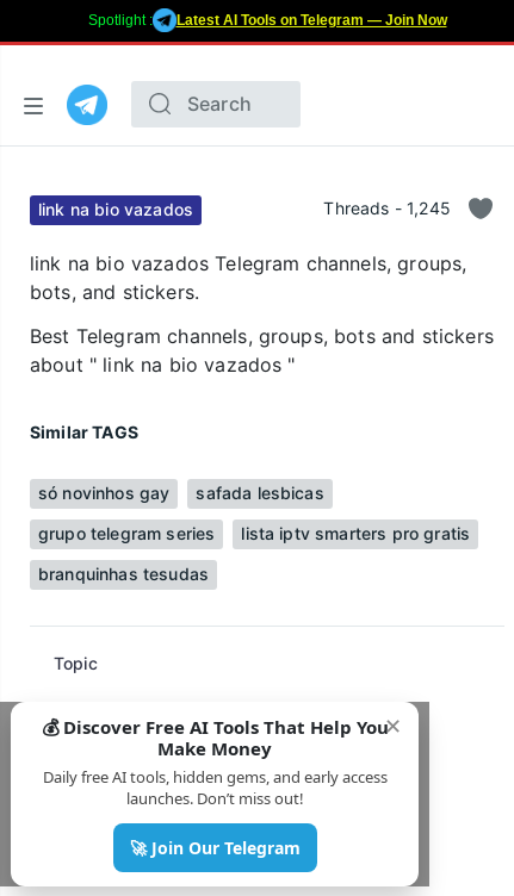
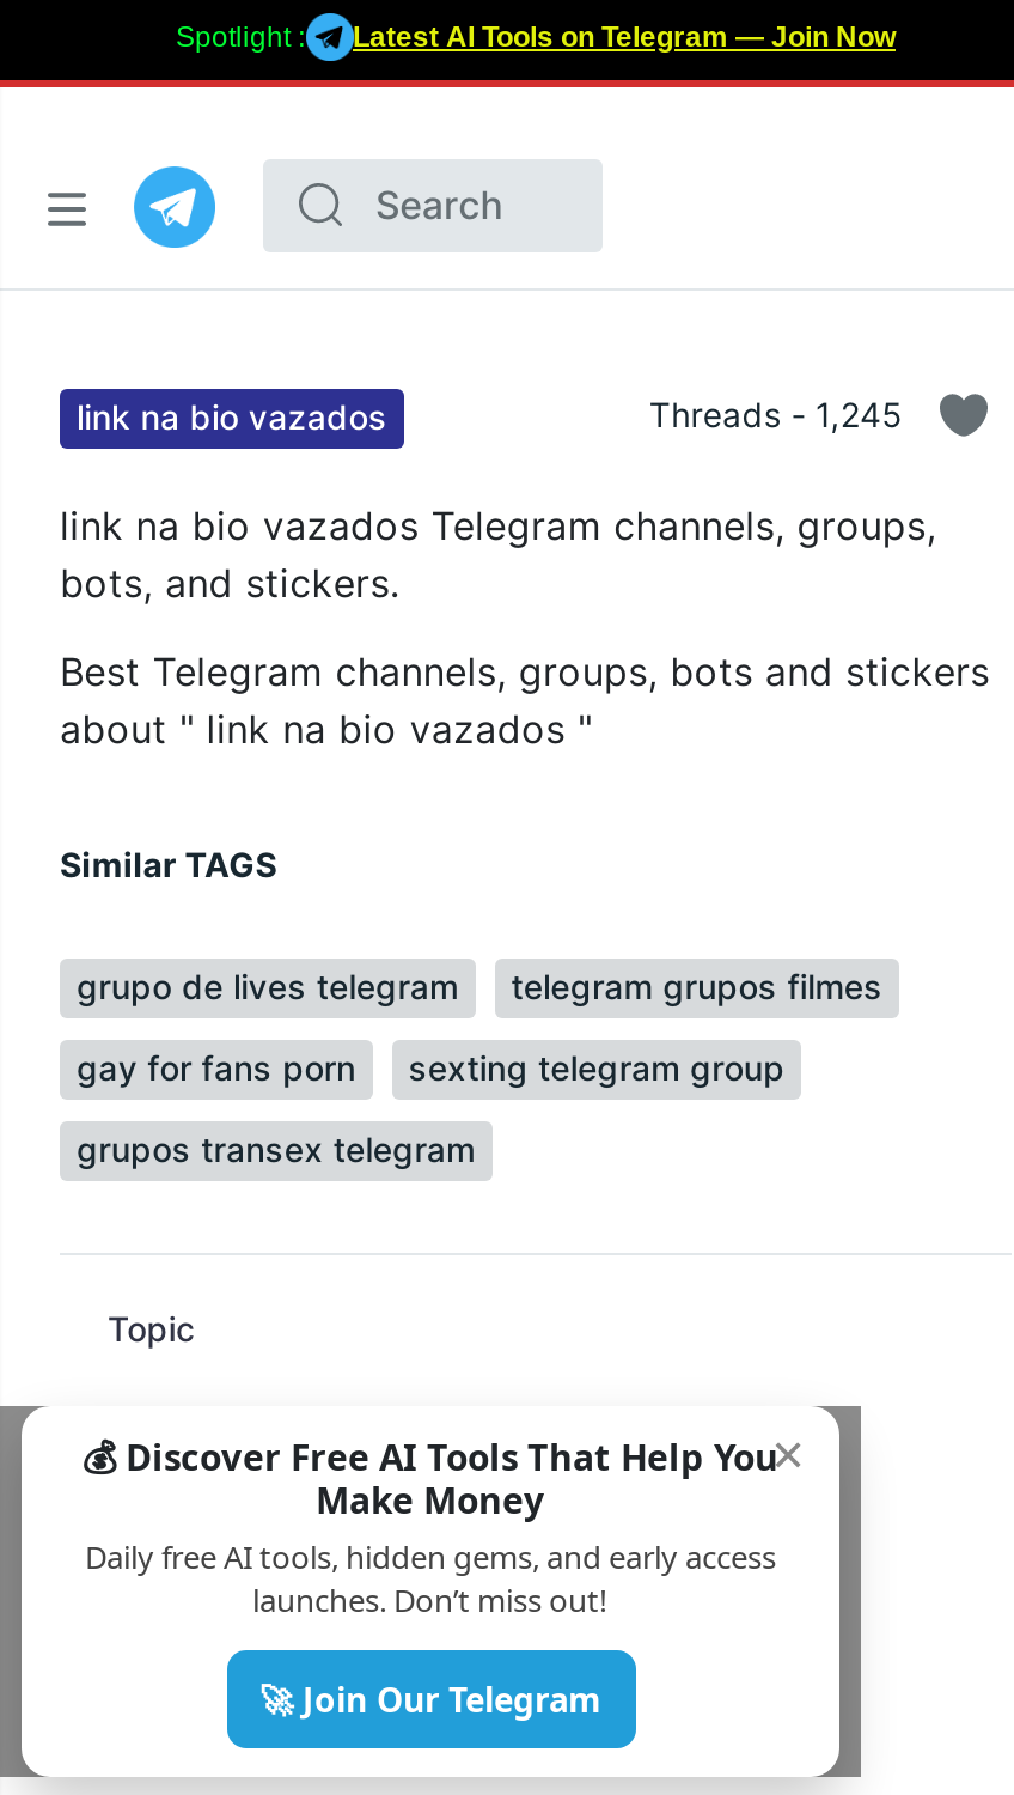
- só novinhos gay
- safada lesbicas
+ grupo de lives telegram
+ telegram grupos filmes

- grupo telegram series
- lista iptv smarters pro gratis
+ gay for fans porn
+ sexting telegram group

- branquinhas tesudas
+ grupos transex telegram
